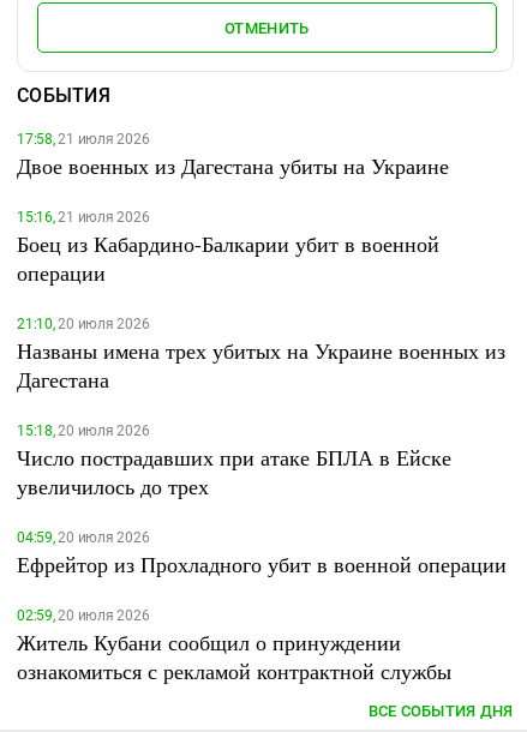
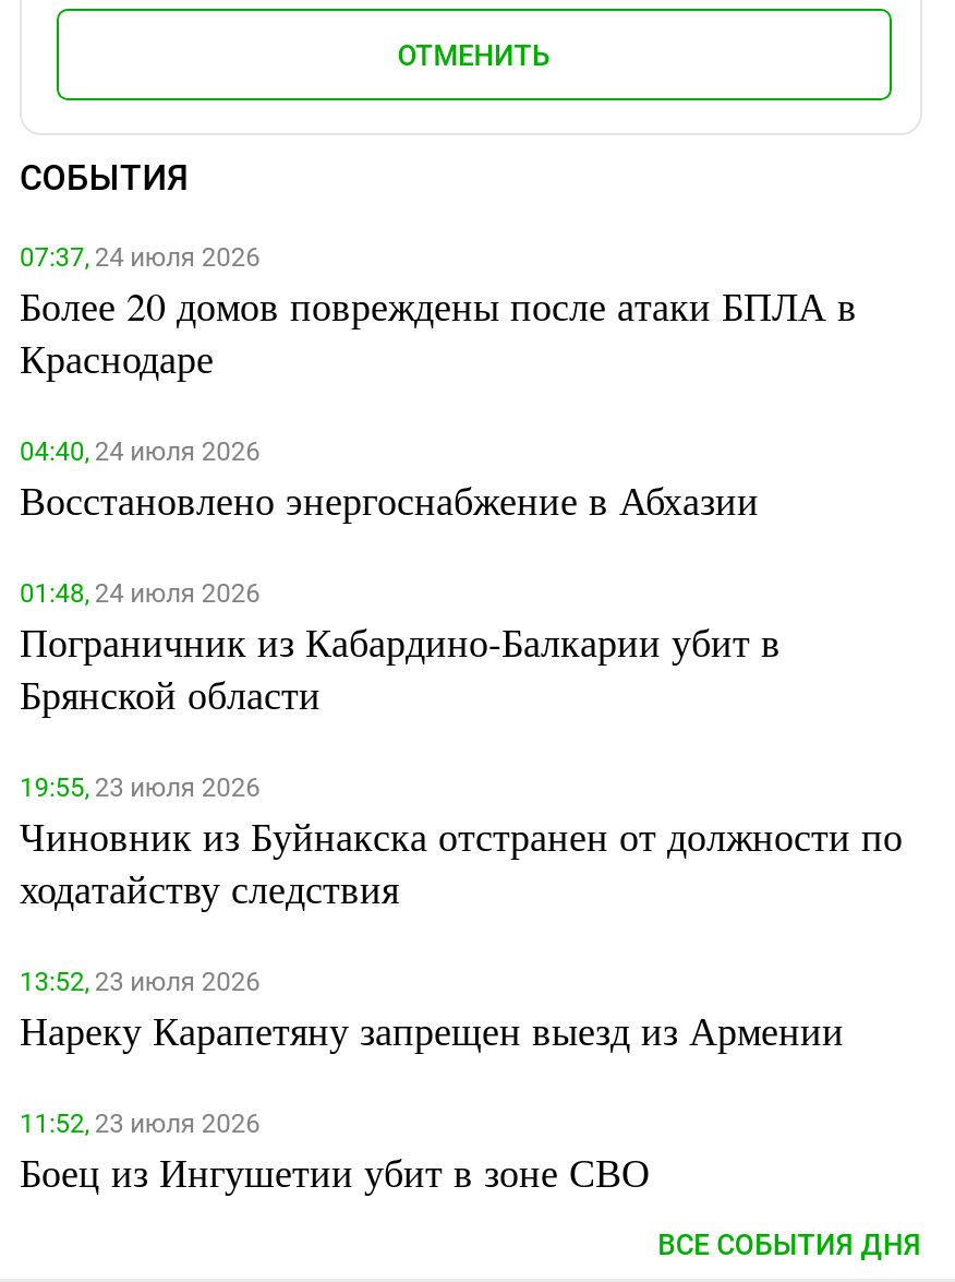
- 17:58, 21 июля 2026
- Двое военных из Дагестана убиты на Украине
+ 07:37, 24 июля 2026
+ Более 20 домов повреждены после атаки БПЛА в
+ Краснодаре

- 15:16, 21 июля 2026
- Боец из Кабардино-Балкарии убит в военной
- операции
+ 04:40, 24 июля 2026
+ Восстановлено энергоснабжение в Абхазии

- 21:10, 20 июля 2026
- Названы имена трех убитых на Украине военных из
- Дагестана
+ 01:48, 24 июля 2026
+ Пограничник из Кабардино-Балкарии убит в
+ Брянской области

- 15:18, 20 июля 2026
- Число пострадавших при атаке БПЛА в Ейске
- увеличилось до трех
+ 19:55, 23 июля 2026
+ Чиновник из Буйнакска отстранен от должности по
+ ходатайству следствия

- 04:59, 20 июля 2026
- Ефрейтор из Прохладного убит в военной операции
+ 13:52, 23 июля 2026
+ Нареку Карапетяну запрещен выезд из Армении

- 02:59, 20 июля 2026
- Житель Кубани сообщил о принуждении
- ознакомиться с рекламой контрактной службы
+ 11:52, 23 июля 2026
+ Боец из Ингушетии убит в зоне СВО
